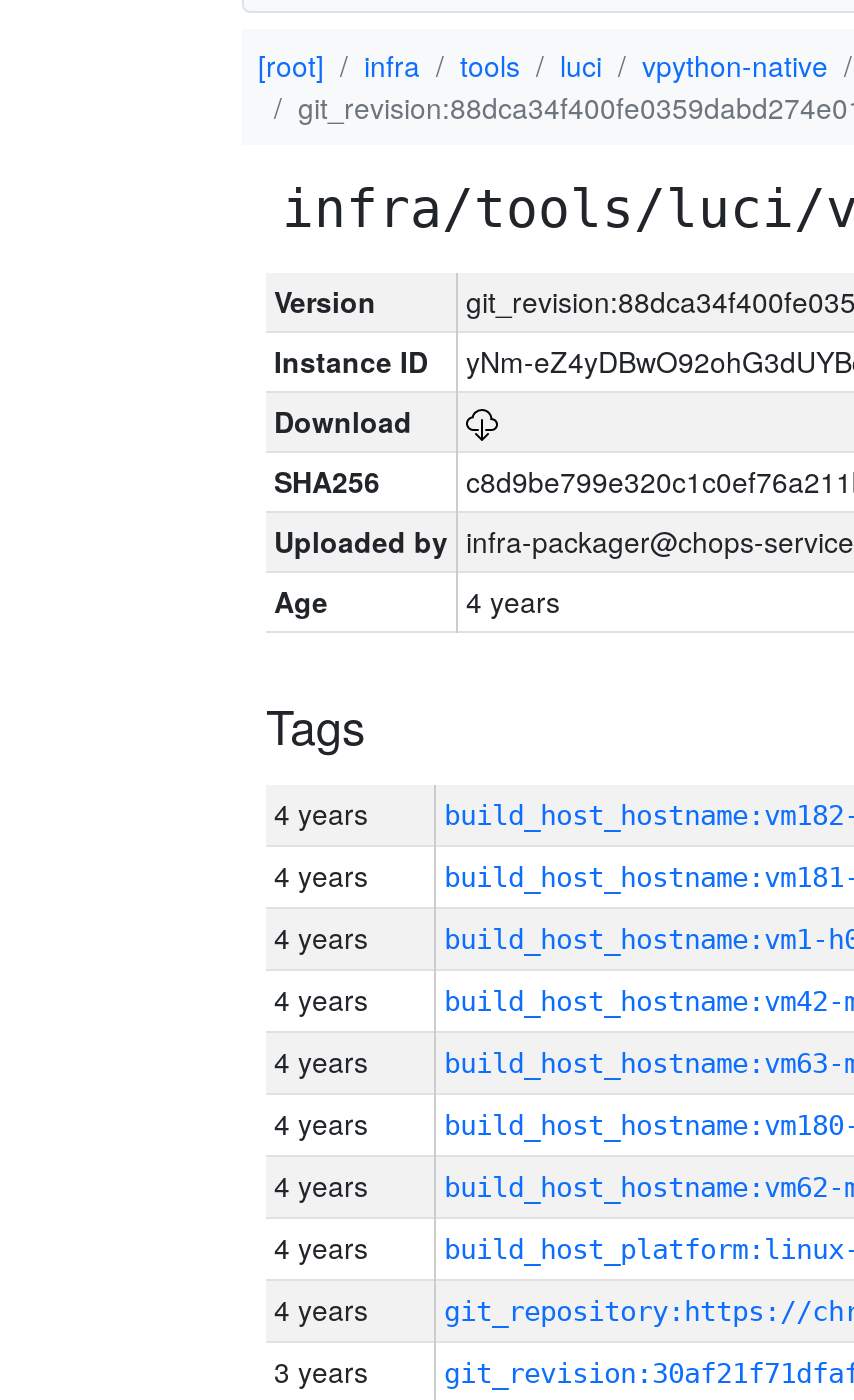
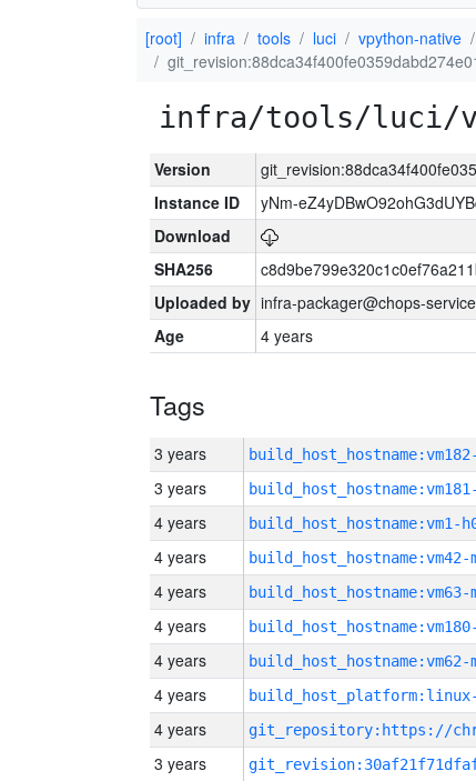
- 4 years
+ 3 years

- 4 years
+ 3 years
